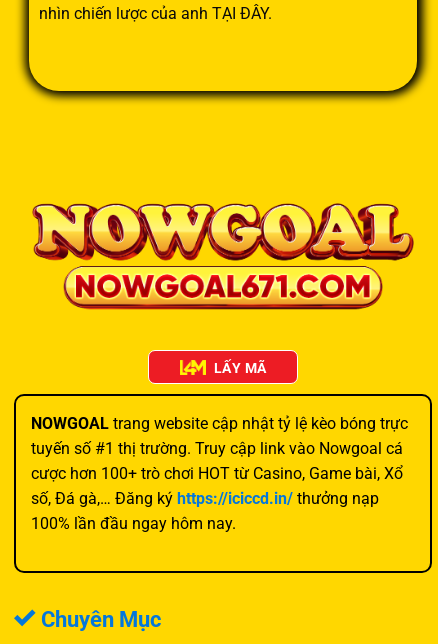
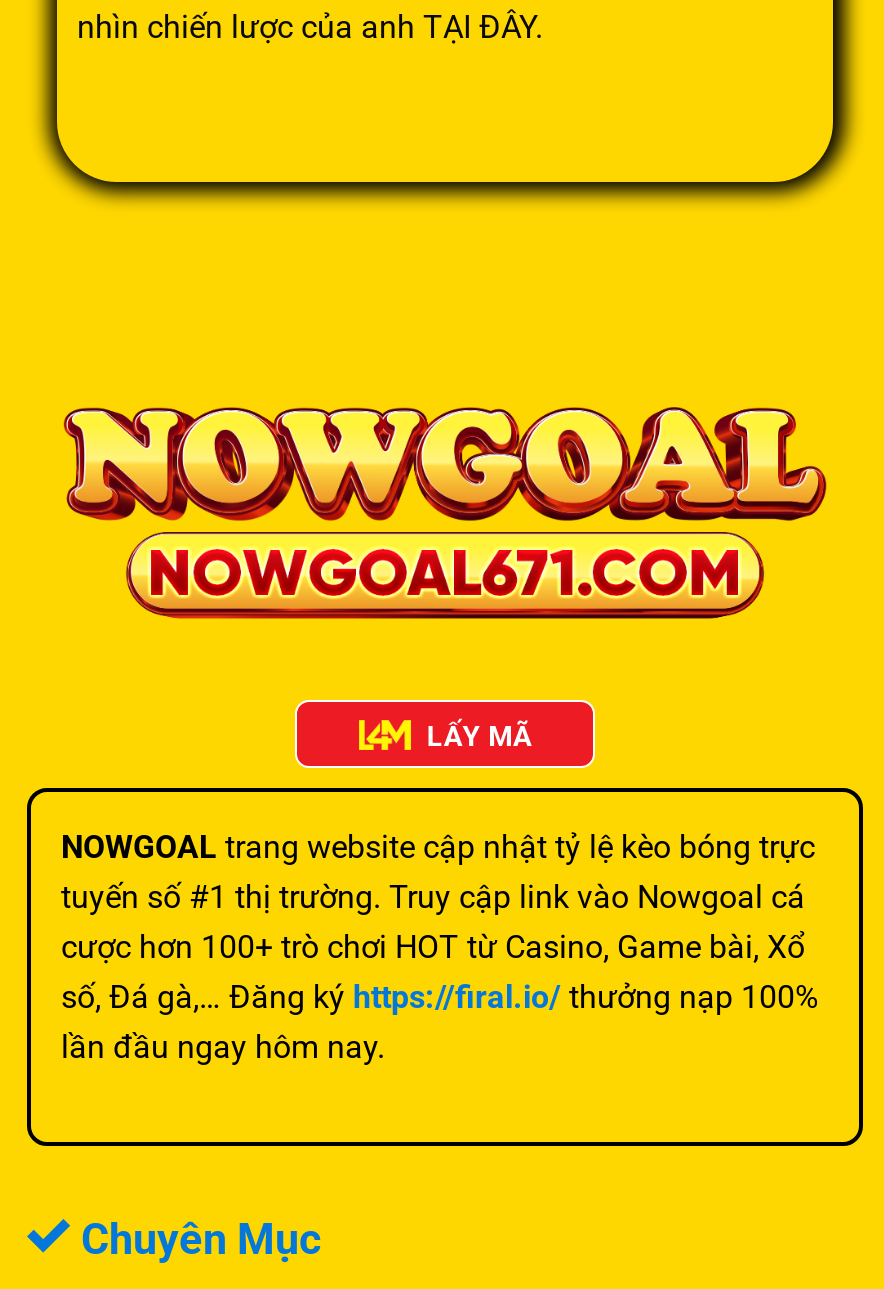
- số, Đá gà,… Đăng ký https://iciccd.in/ thưởng nạp
- 100% lần đầu ngay hôm nay.
+ số, Đá gà,… Đăng ký https://firal.io/ thưởng nạp 100%
+ lần đầu ngay hôm nay.
